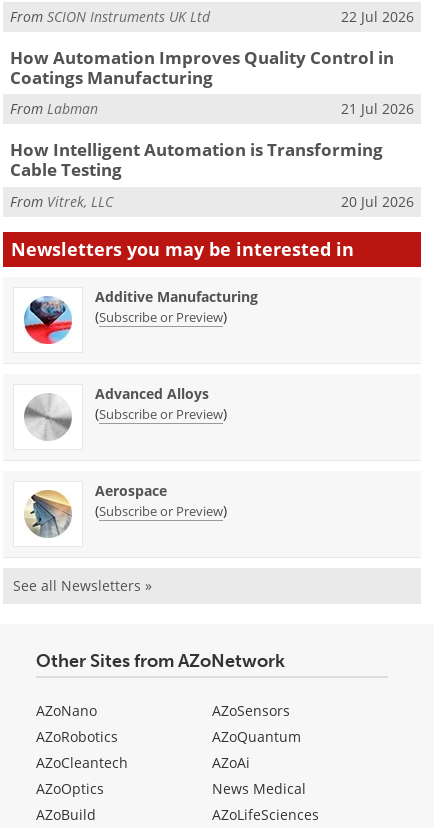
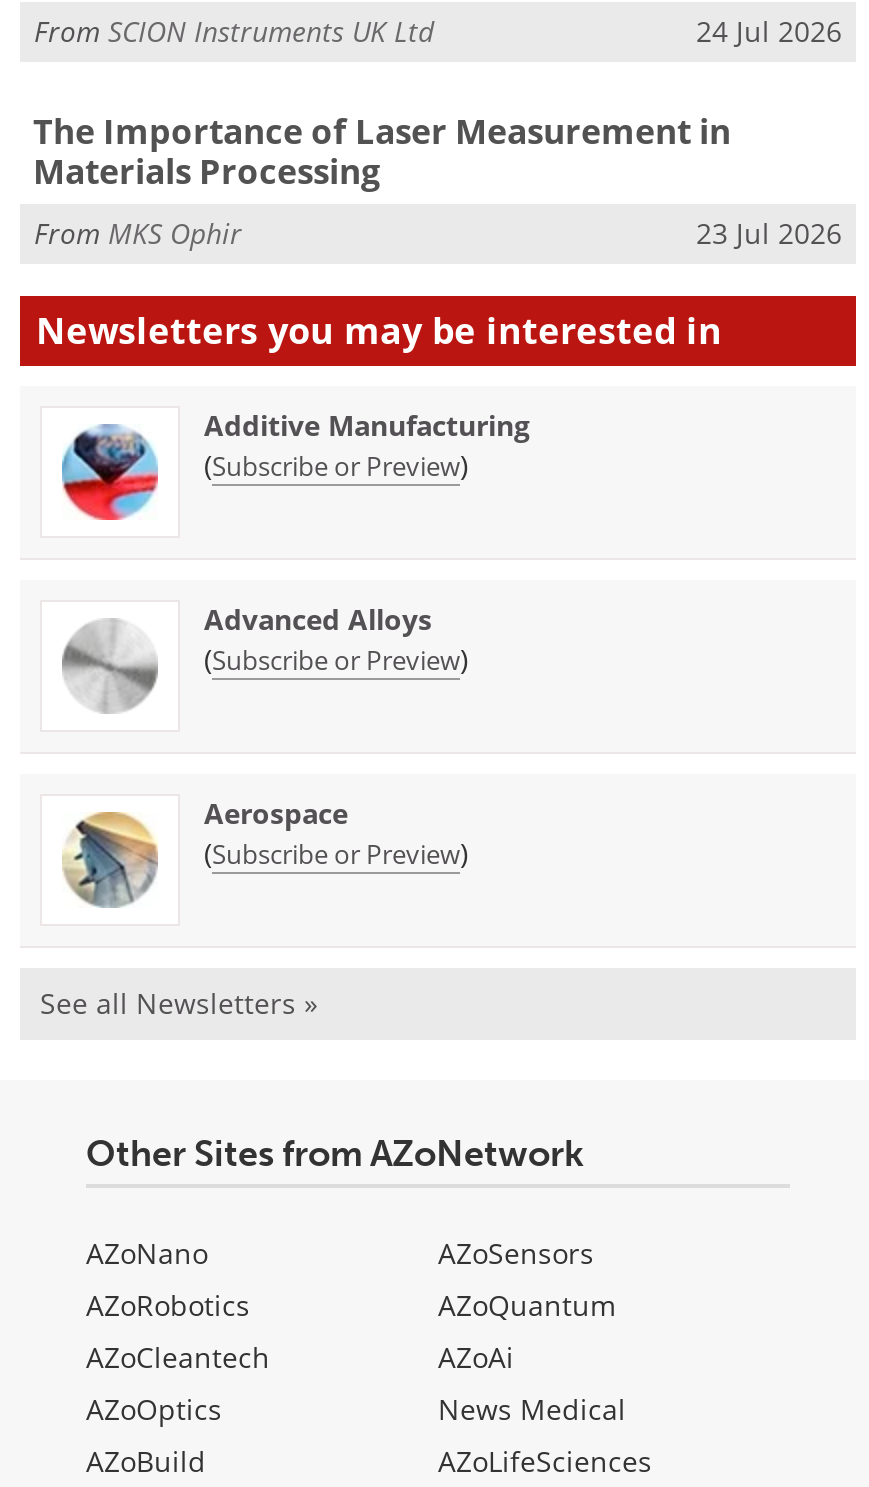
- 22 Jul 2026
- How Automation Improves Quality Control in
- Coatings Manufacturing
- From Labman
- 21 Jul 2026
- How Intelligent Automation is Transforming
- Cable Testing
- From Vitrek, LLC
- 20 Jul 2026
+ 24 Jul 2026
+ The Importance of Laser Measurement in
+ Materials Processing
+ From MKS Ophir
+ 23 Jul 2026
